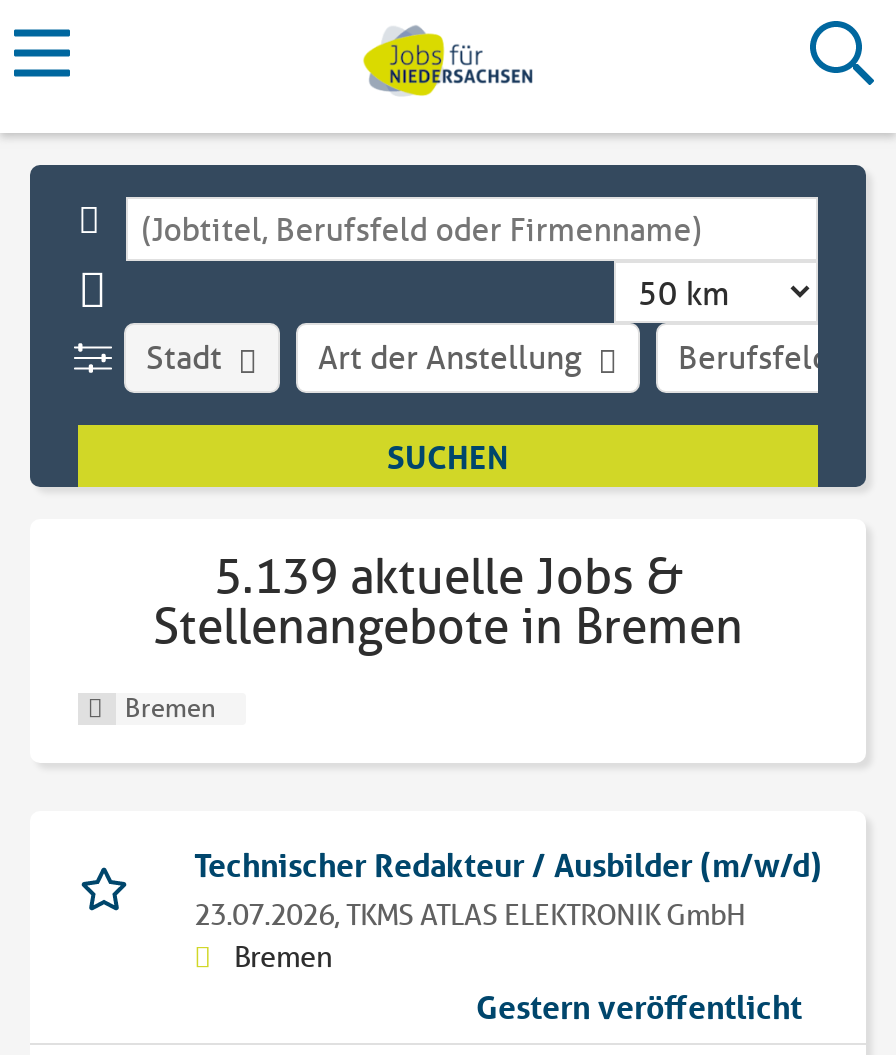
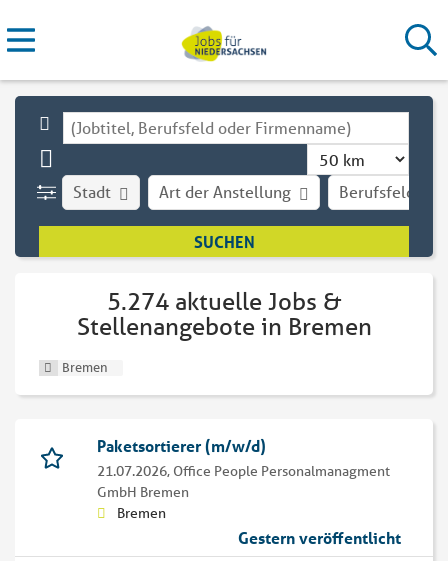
- 5.139 aktuelle Jobs &
+ 5.274 aktuelle Jobs &

- Technischer Redakteur / Ausbilder (m/w/d)
- 23.07.2026, TKMS ATLAS ELEKTRONIK GmbH
+ Paketsortierer (m/w/d)
+ 21.07.2026, Office People Personalmanagment
+ GmbH Bremen
